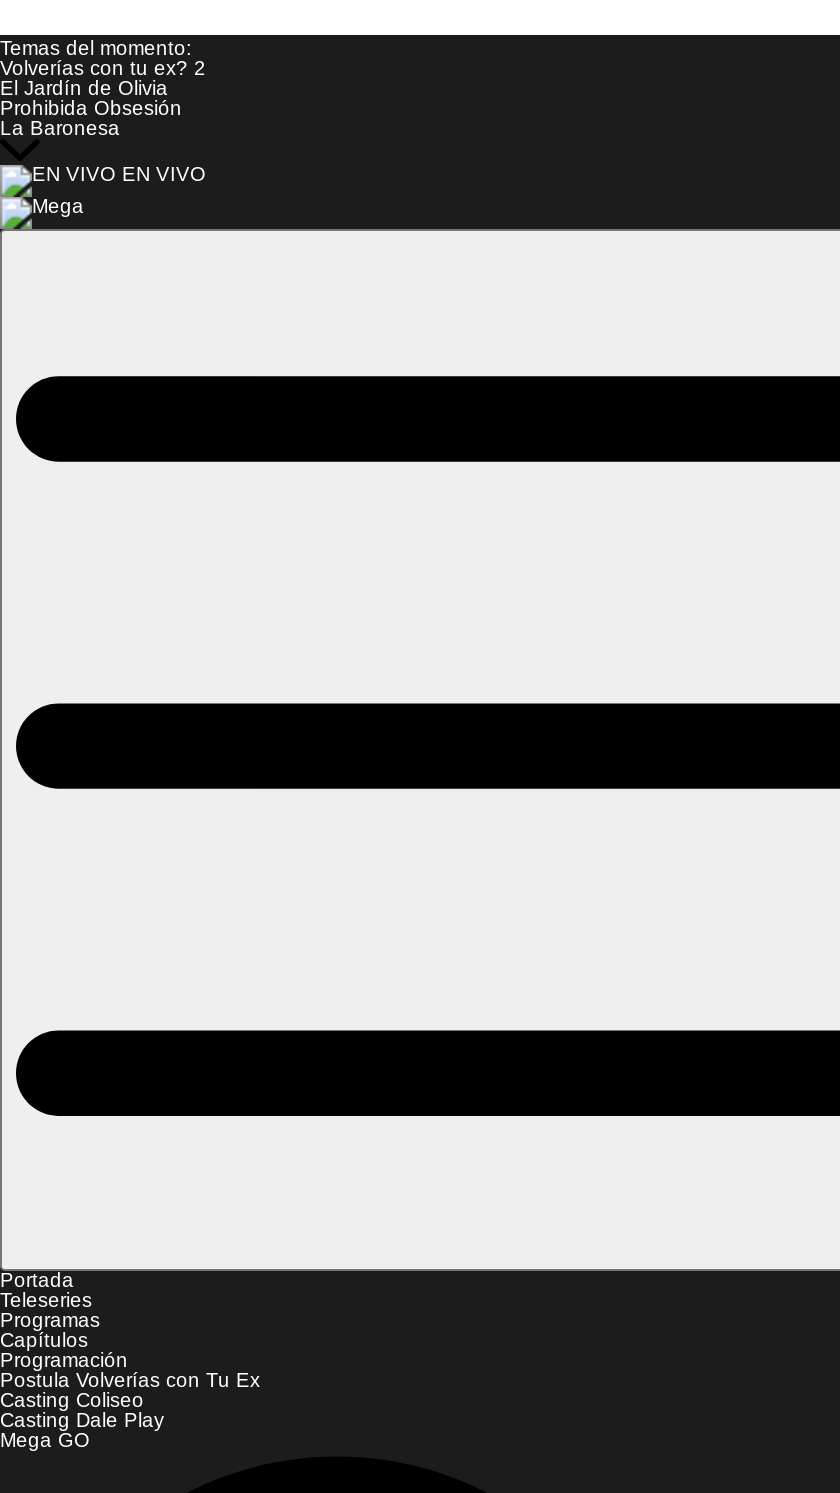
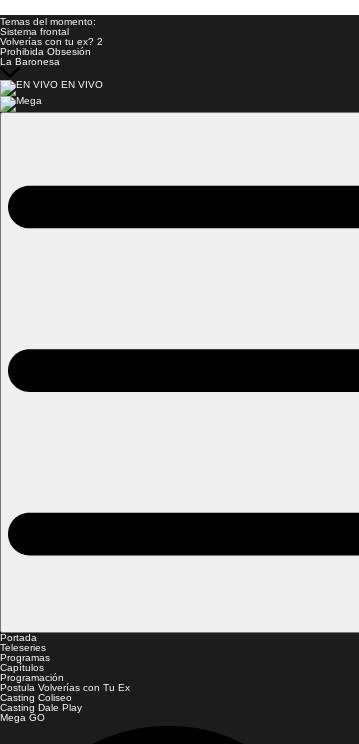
+ Sistema frontal

- El Jardín de Olivia
